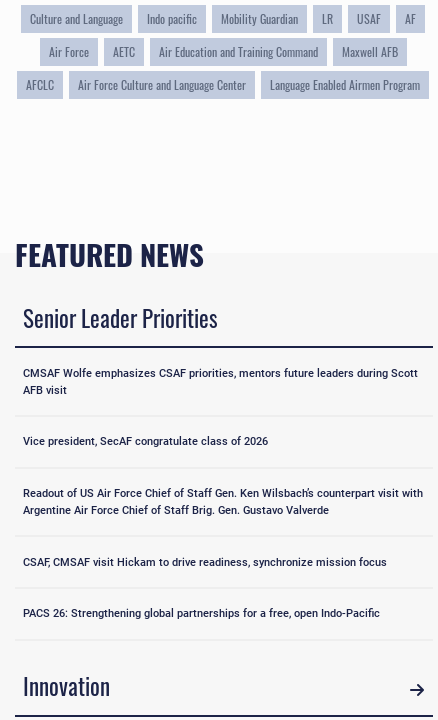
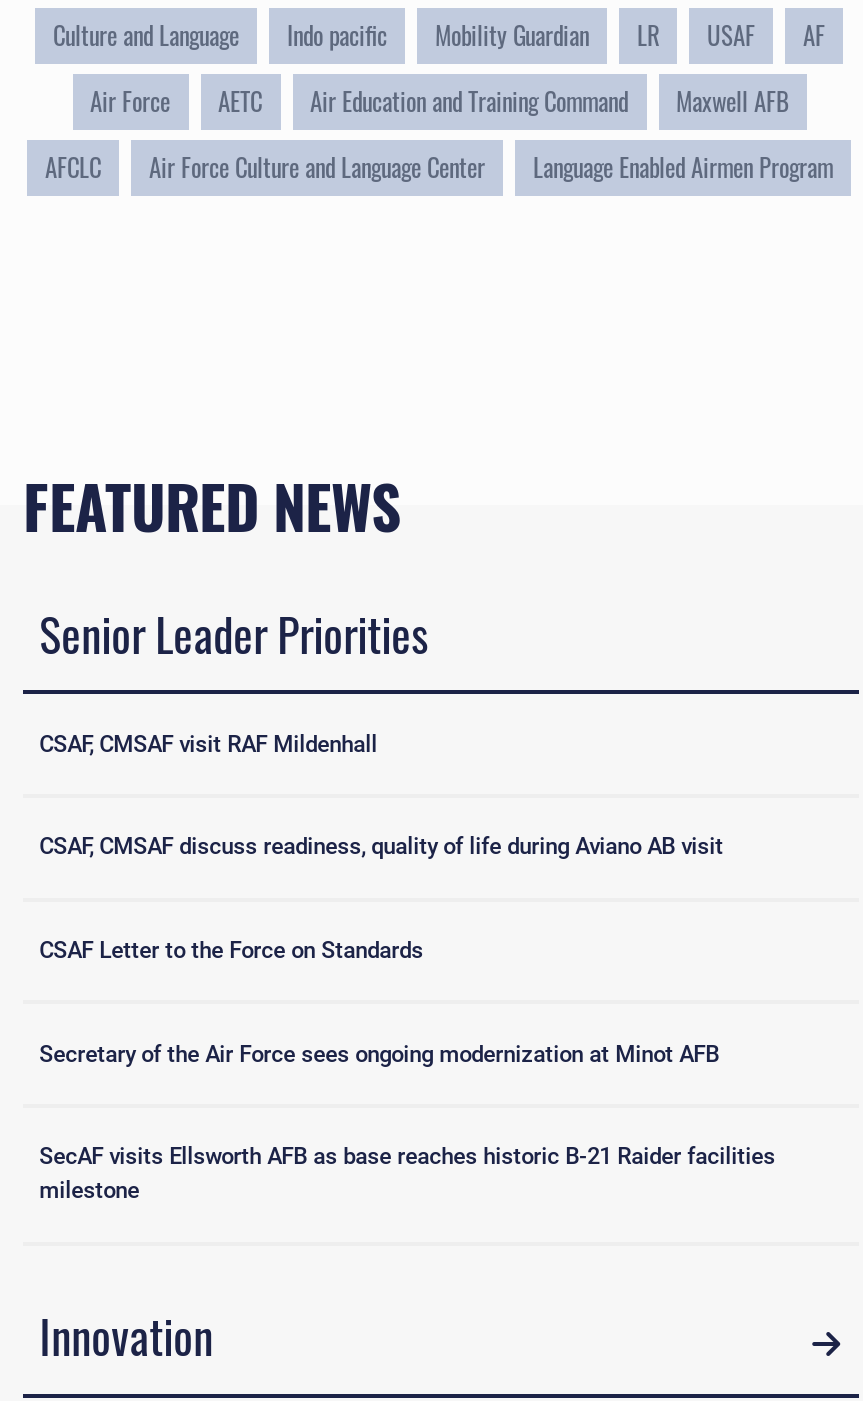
- CMSAF Wolfe emphasizes CSAF priorities, mentors future leaders during Scott
- AFB visit
+ CSAF, CMSAF visit RAF Mildenhall

- Vice president, SecAF congratulate class of 2026
+ CSAF, CMSAF discuss readiness, quality of life during Aviano AB visit

- Readout of US Air Force Chief of Staff Gen. Ken Wilsbach’s counterpart visit with
- Argentine Air Force Chief of Staff Brig. Gen. Gustavo Valverde
+ CSAF Letter to the Force on Standards

- CSAF, CMSAF visit Hickam to drive readiness, synchronize mission focus
+ Secretary of the Air Force sees ongoing modernization at Minot AFB

- PACS 26: Strengthening global partnerships for a free, open Indo-Pacific
+ SecAF visits Ellsworth AFB as base reaches historic B-21 Raider facilities
+ milestone
